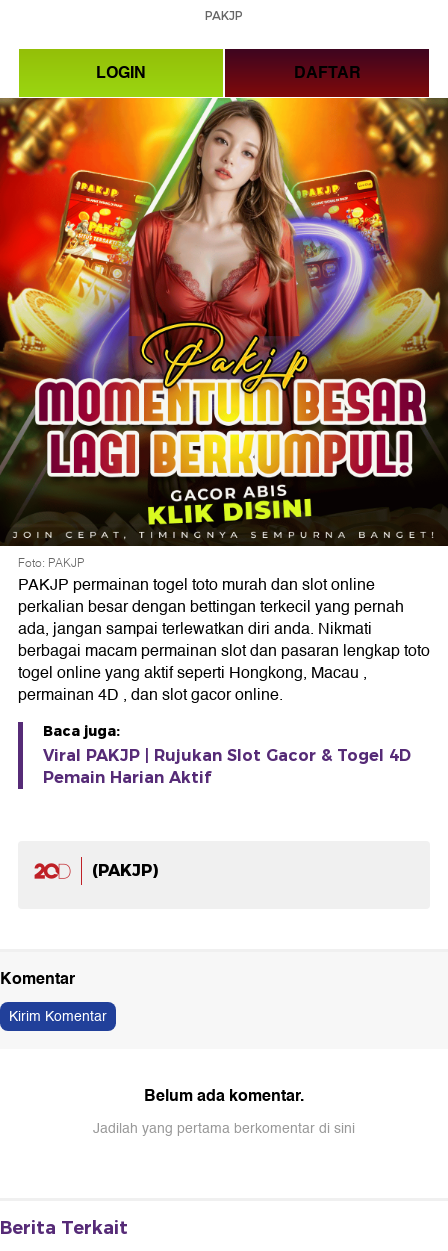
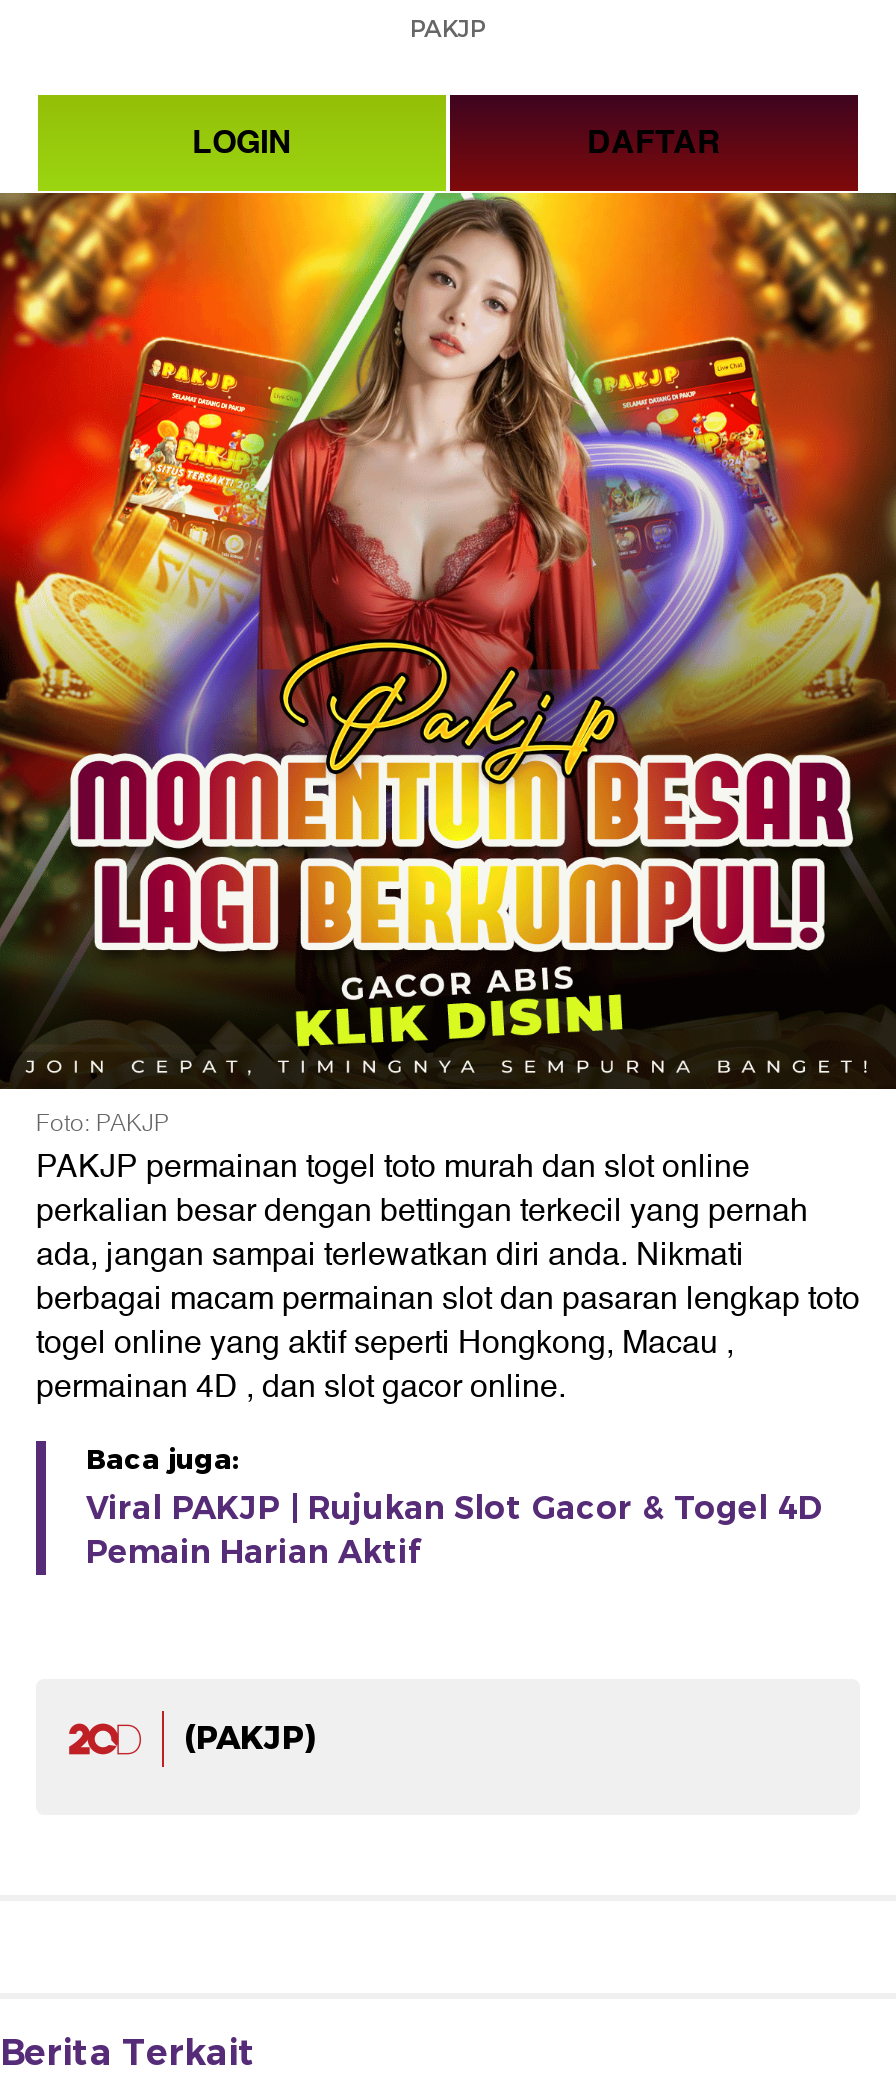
- Komentar
- Kirim Komentar
- Belum ada komentar.
- Jadilah yang pertama berkomentar di sini
